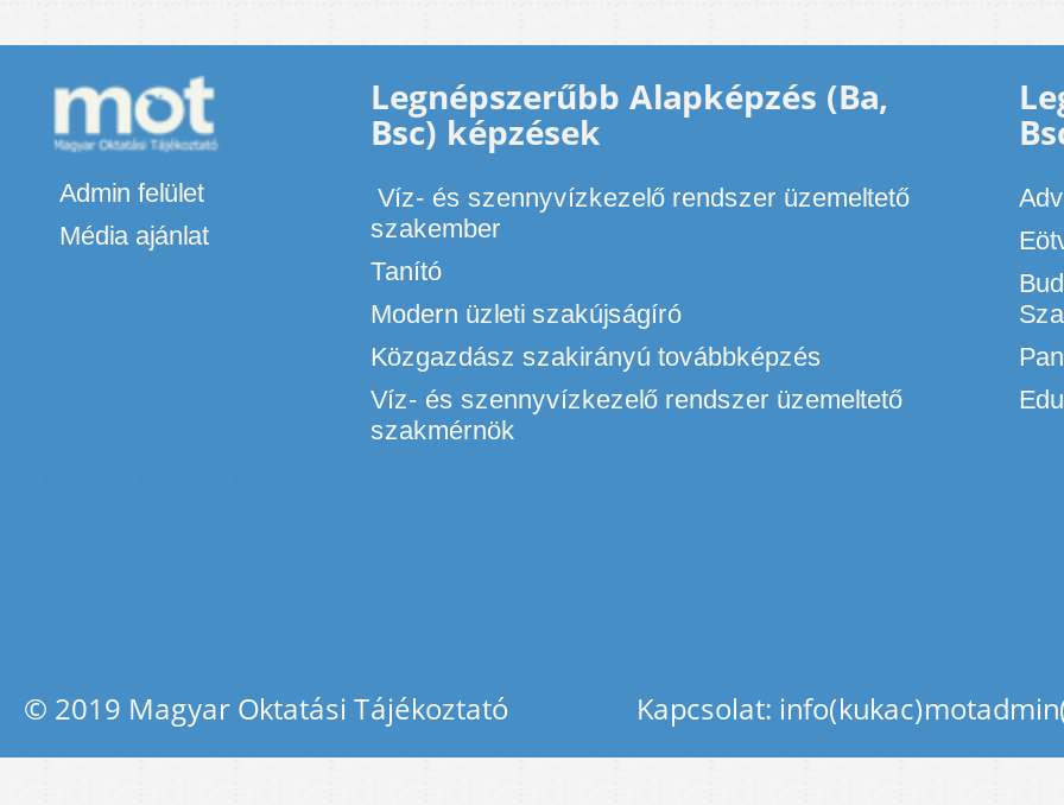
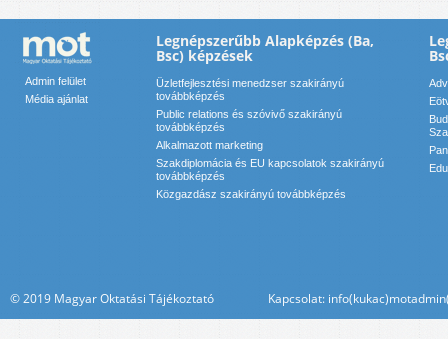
- Víz- és szennyvízkezelő rendszer üzemeltető
- szakember
- Tanító
- Modern üzleti szakújságíró
+ Üzletfejlesztési menedzser szakirányú
+ továbbképzés
+ Public relations és szóvivő szakirányú
+ továbbképzés
+ Alkalmazott marketing
+ Szakdiplomácia és EU kapcsolatok szakirányú
+ továbbképzés

moved down: Közgazdász szakirányú továbbképzés

- Víz- és szennyvízkezelő rendszer üzemeltető
- szakmérnök
